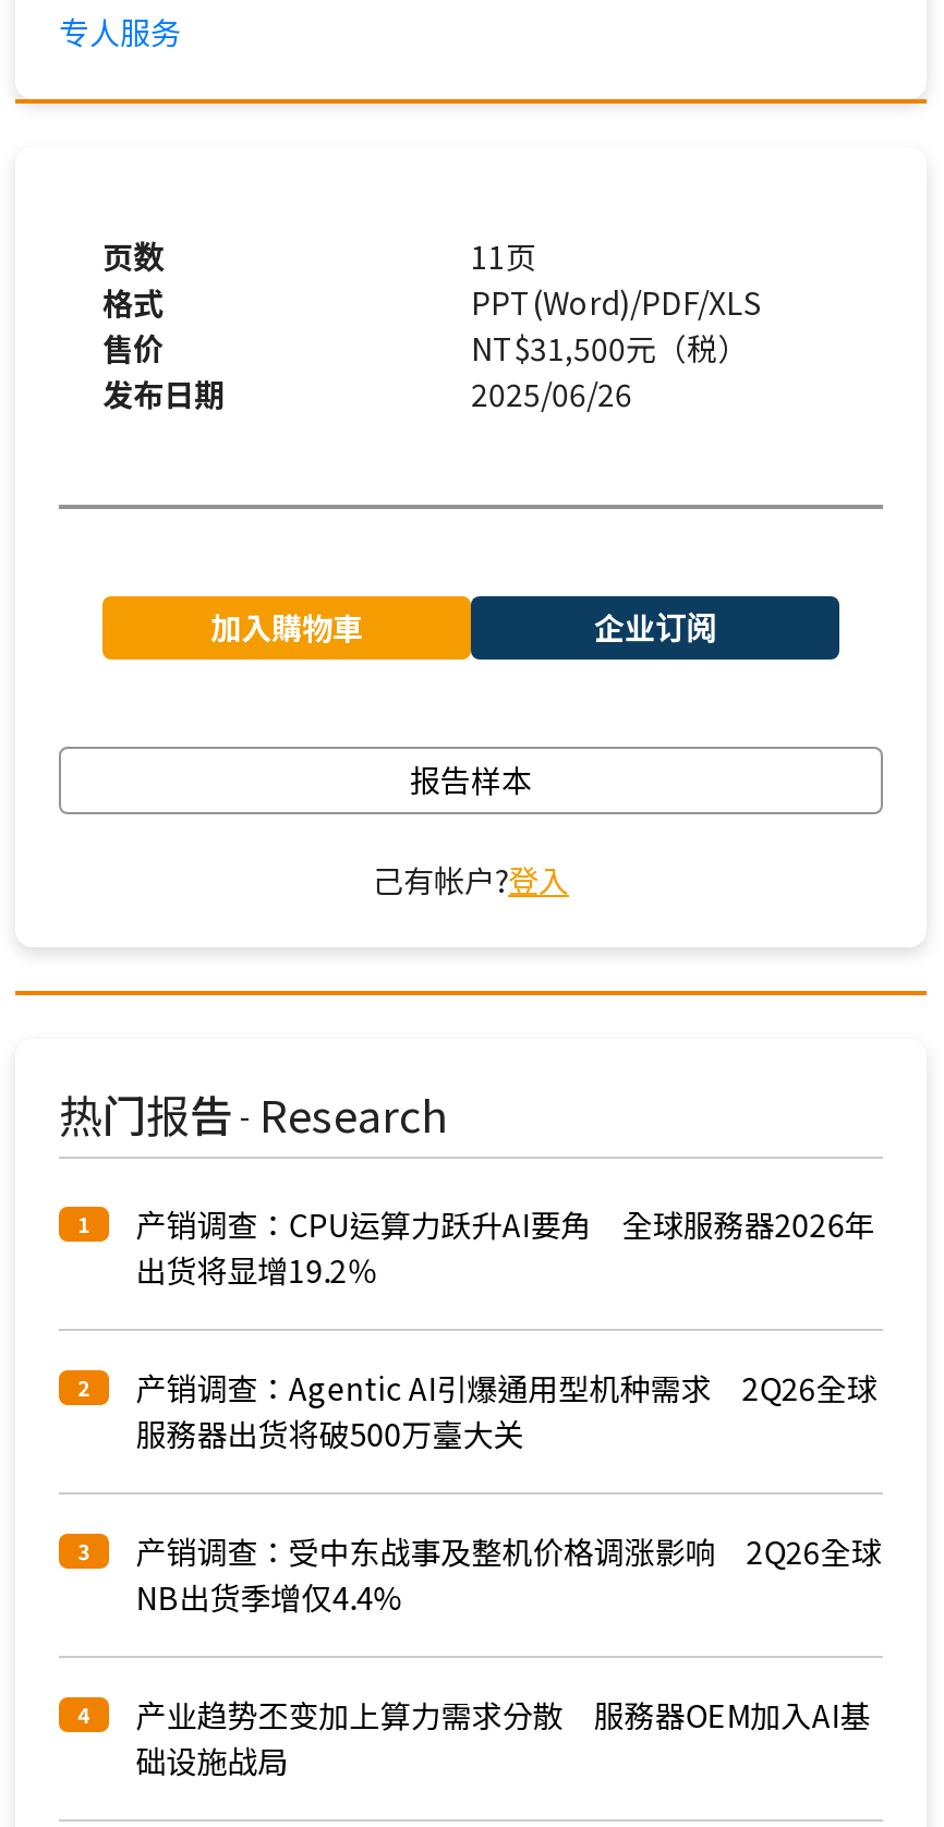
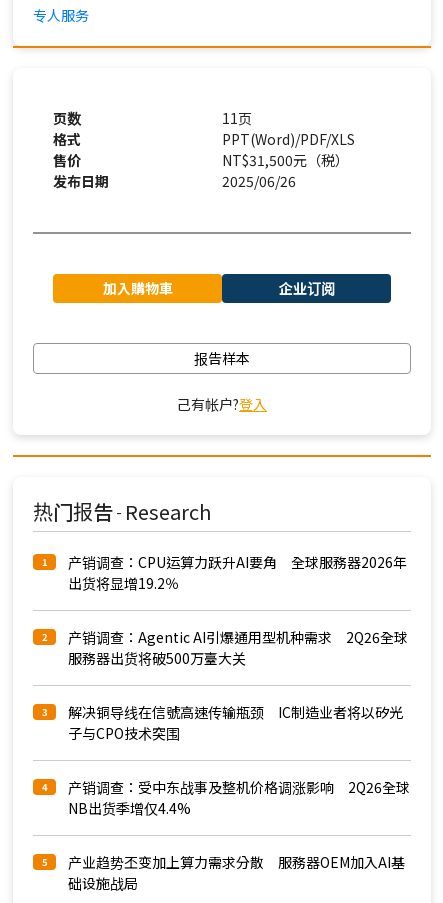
+ 解决铜导线在信號高速传输瓶颈 IC制造业者将以矽光
+ 子与CPO技术突围
+ 4

- 4 产业趋势丕变加上算力需求分散 服務器OEM加入AI基
+ 5 产业趋势丕变加上算力需求分散 服務器OEM加入AI基
